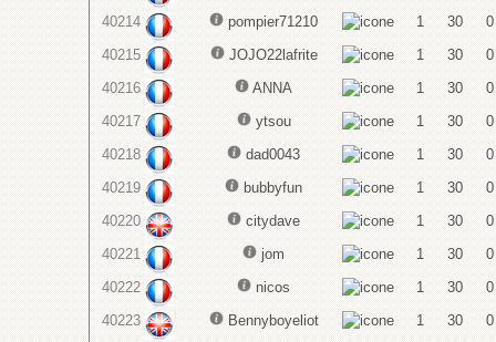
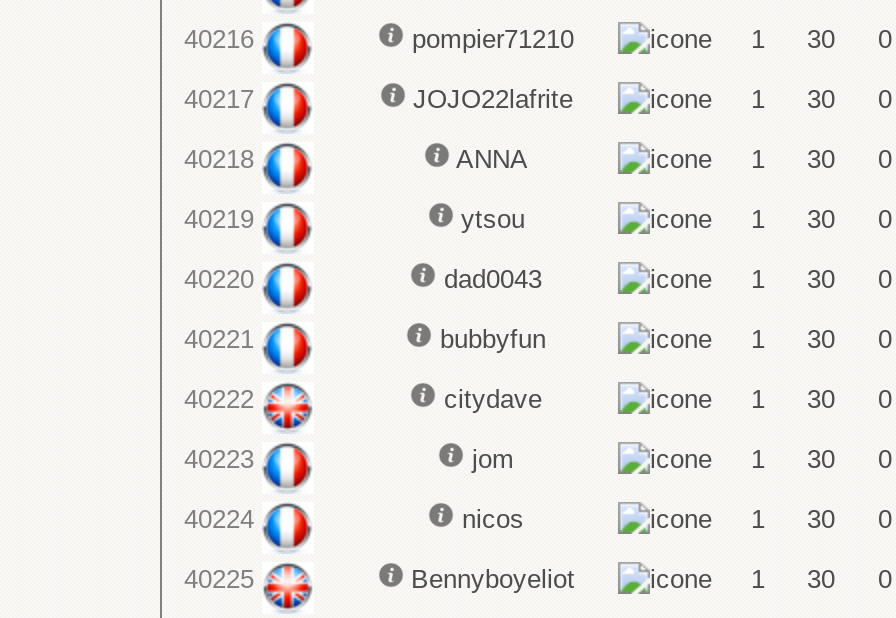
- 40214
+ 40216

- 40215
+ 40217

- 40216
+ 40218

- 40217
+ 40219

- 40218
+ 40220

- 40219
+ 40221

- 40220
+ 40222

- 40221
+ 40223

- 40222
+ 40224

- 40223
+ 40225
